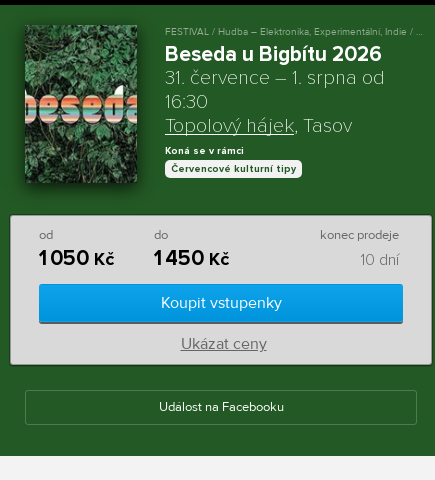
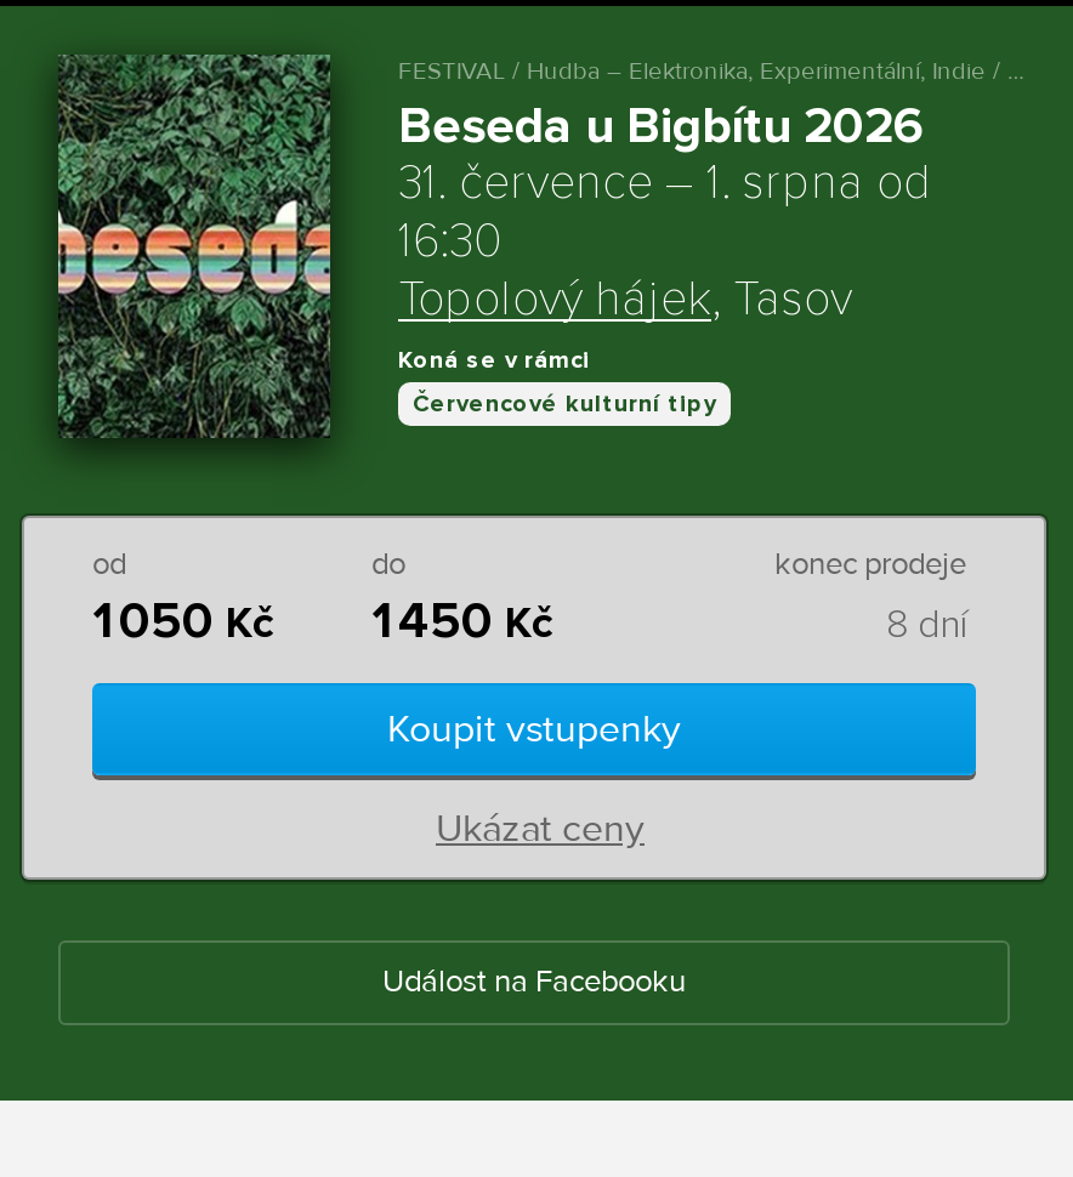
- 10 dní
+ 8 dní
